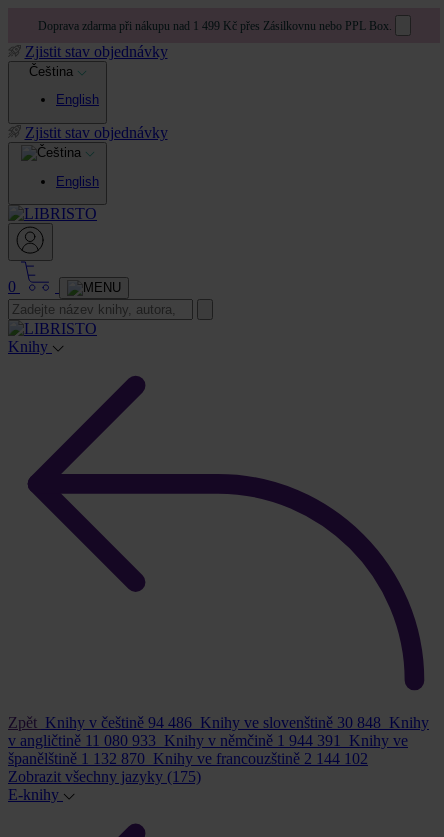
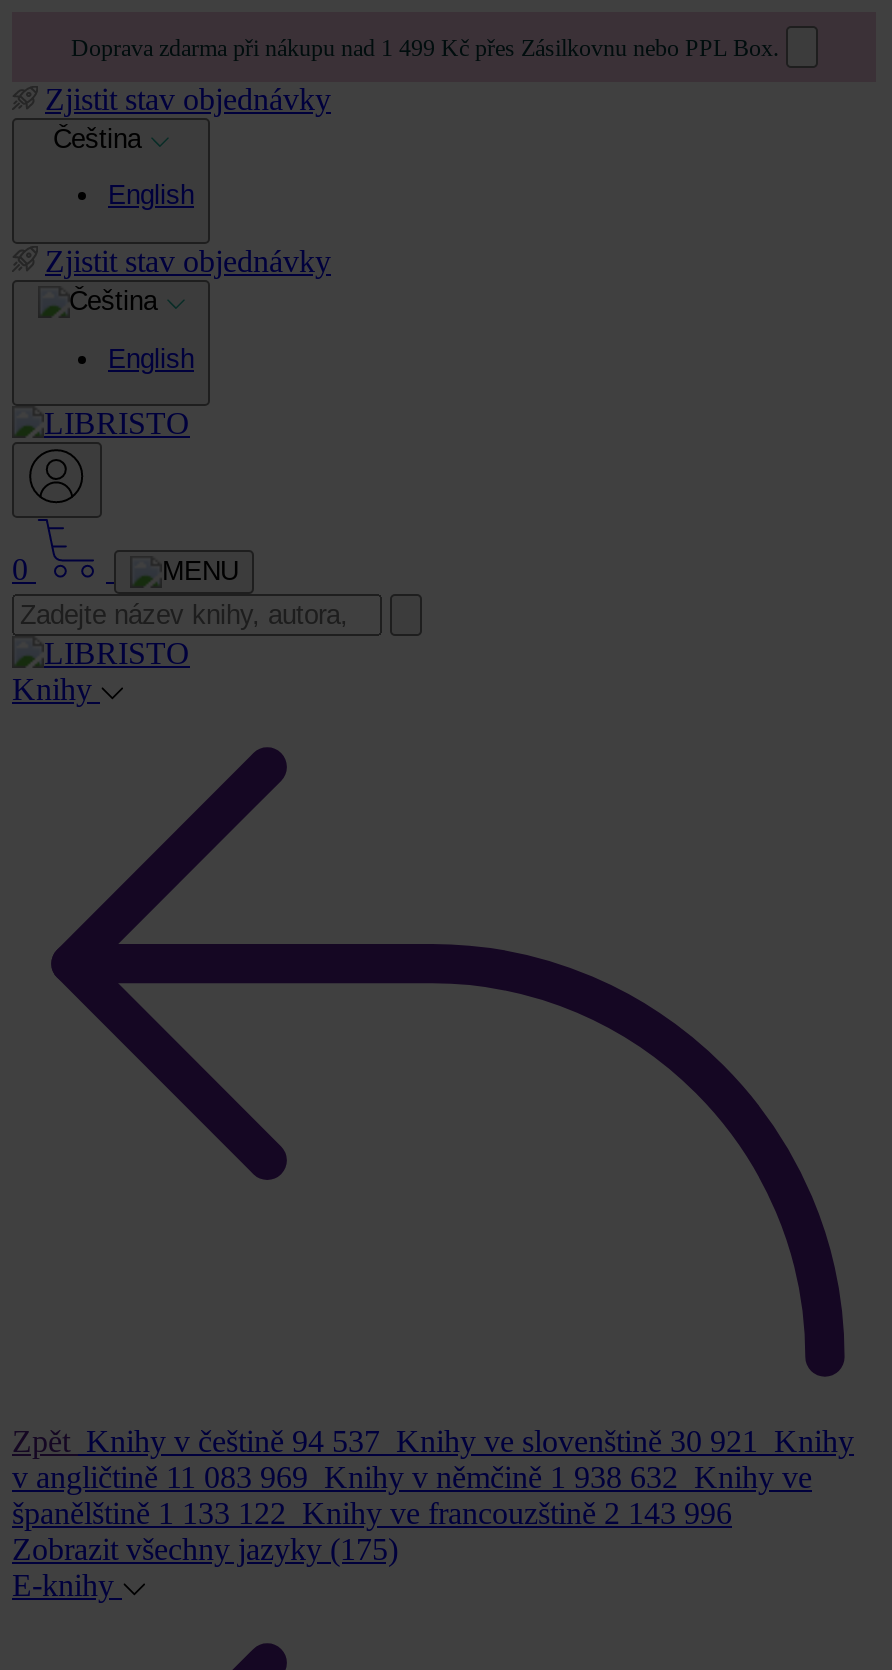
- Zpět Knihy v češtině 94 486 Knihy ve slovenštině 30 848 Knihy
+ Zpět Knihy v češtině 94 537 Knihy ve slovenštině 30 921 Knihy

- v angličtině 11 080 933 Knihy v němčině 1 944 391 Knihy ve
+ v angličtině 11 083 969 Knihy v němčině 1 938 632 Knihy ve

- španělštině 1 132 870 Knihy ve francouzštině 2 144 102
+ španělštině 1 133 122 Knihy ve francouzštině 2 143 996
